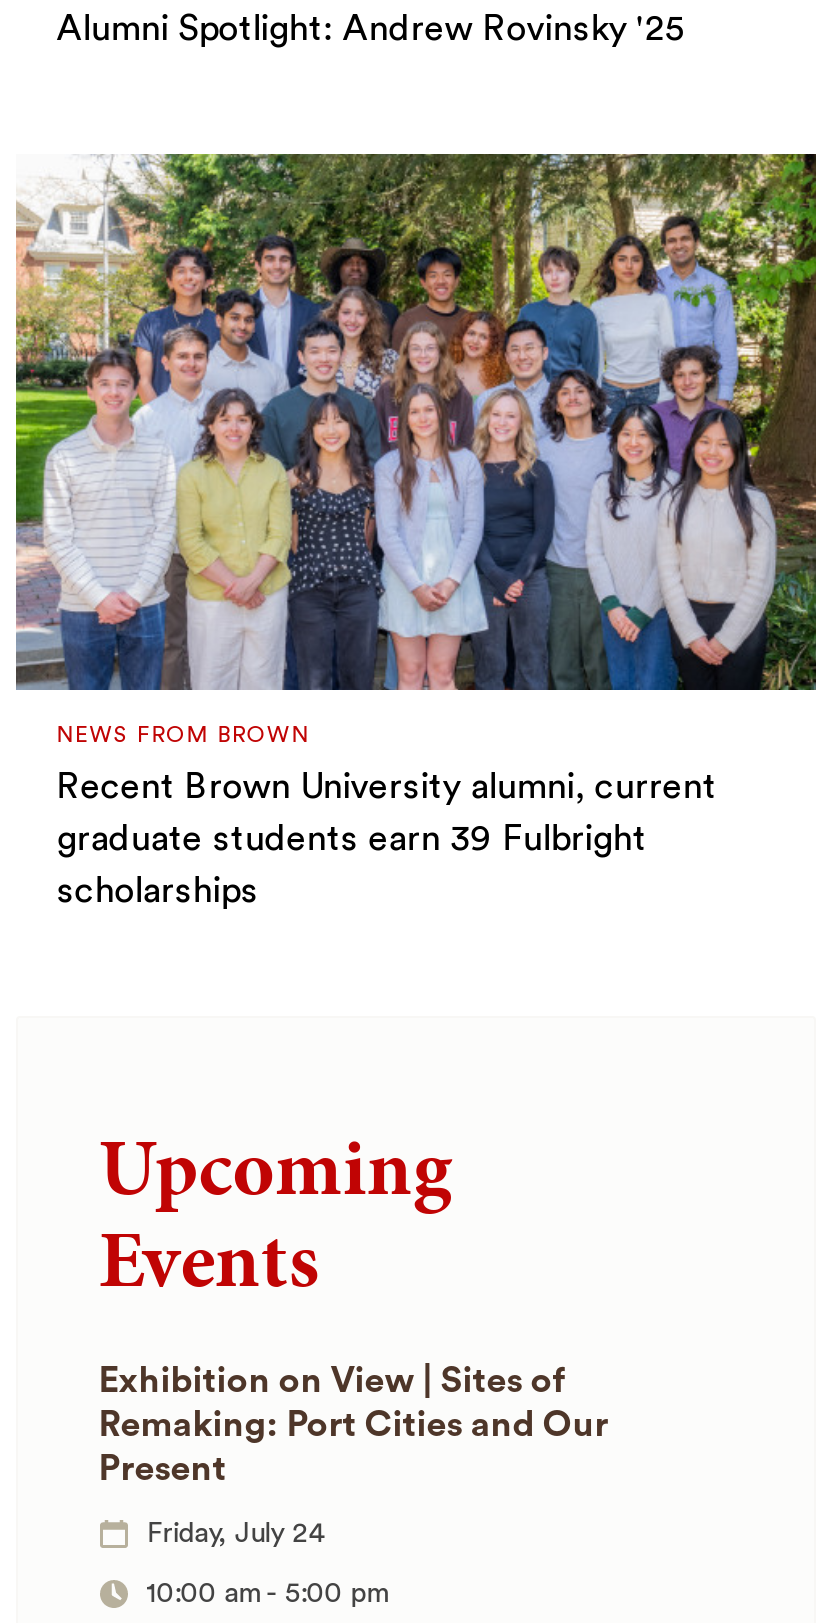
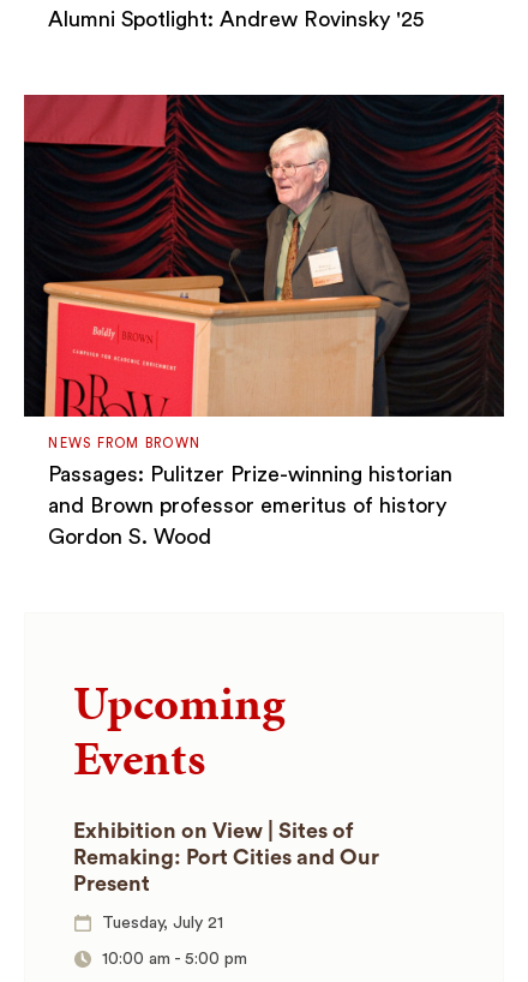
- [image]
- Recent Brown University alumni, current
- graduate students earn 39 Fulbright
- scholarships
+ [image]
+ Passages: Pulitzer Prize-winning historian
+ and Brown professor emeritus of history
+ Gordon S. Wood

- Friday, July 24
+ Tuesday, July 21
